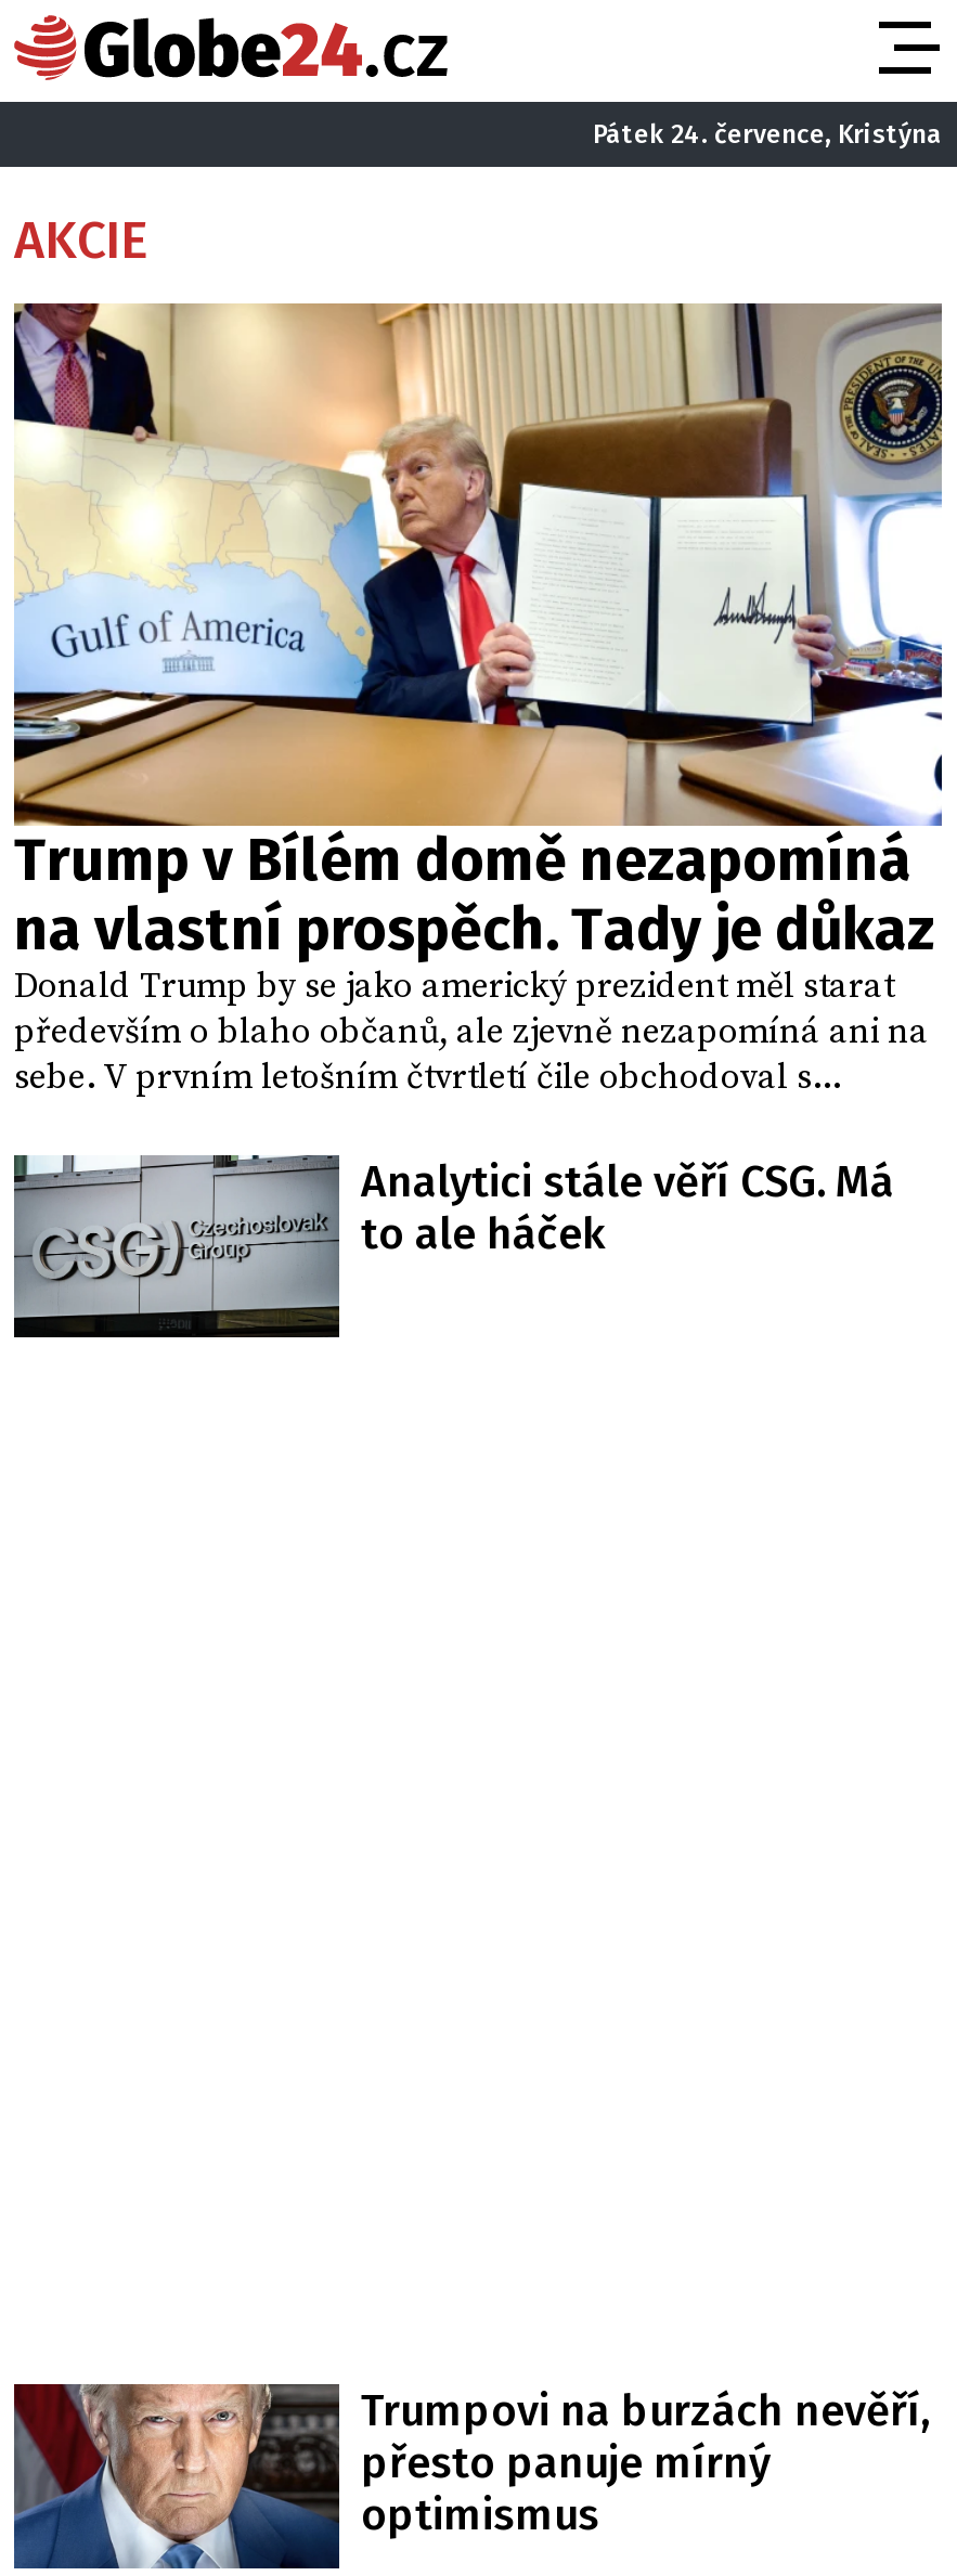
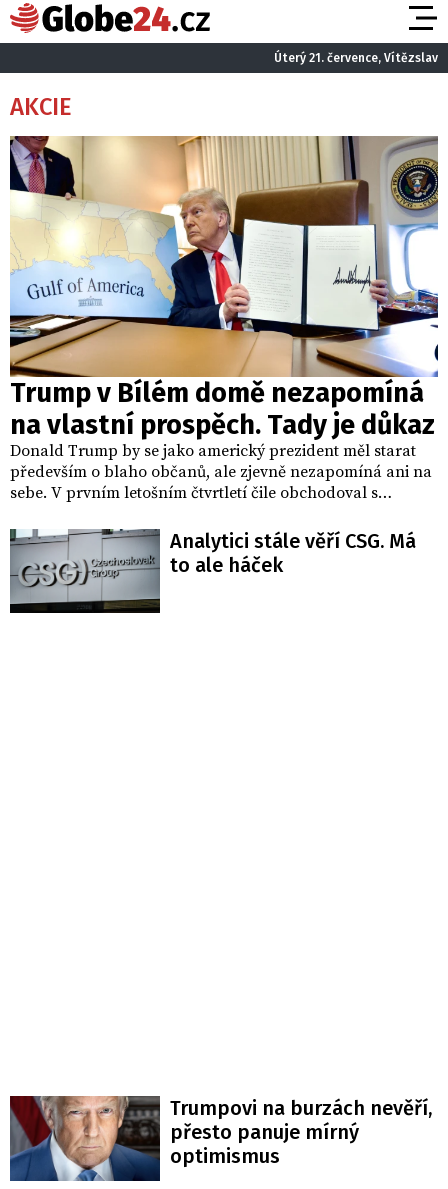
- Pátek 24. července, Kristýna
+ Úterý 21. července, Vítězslav
